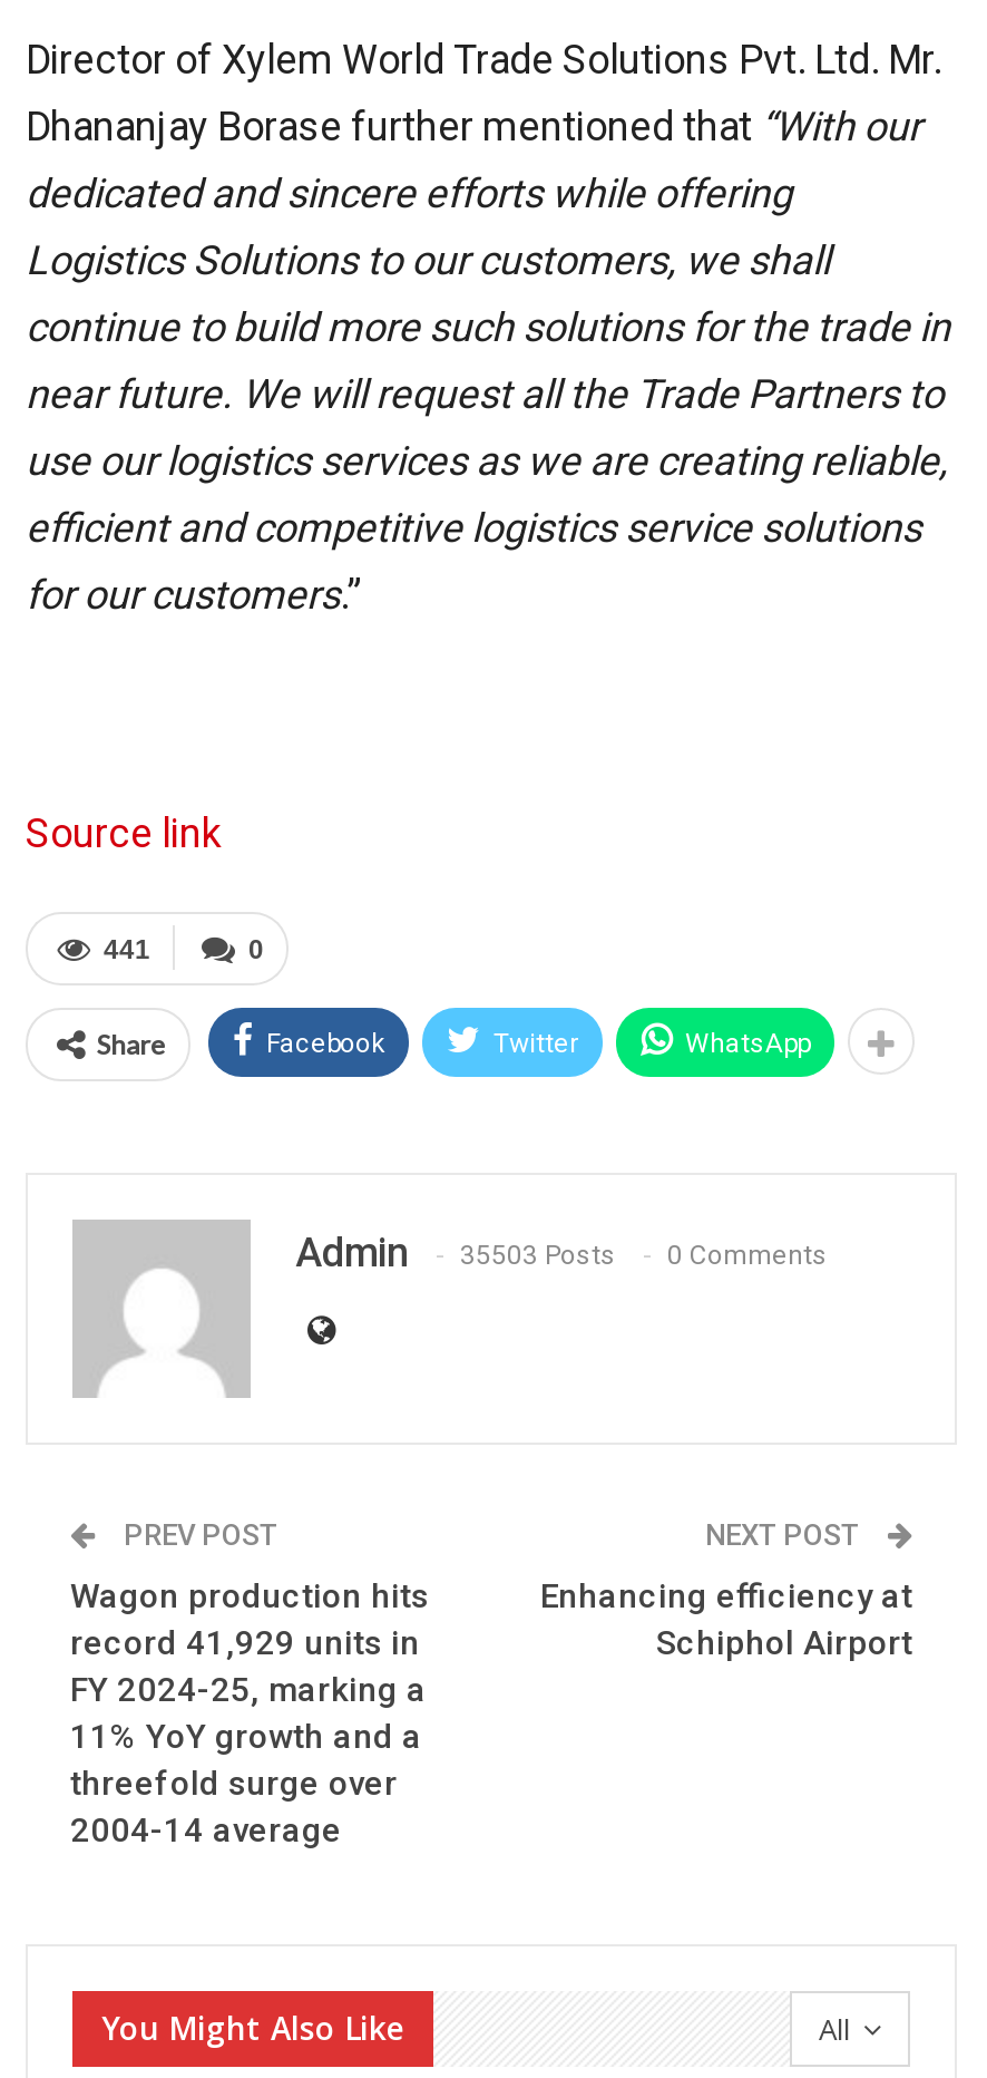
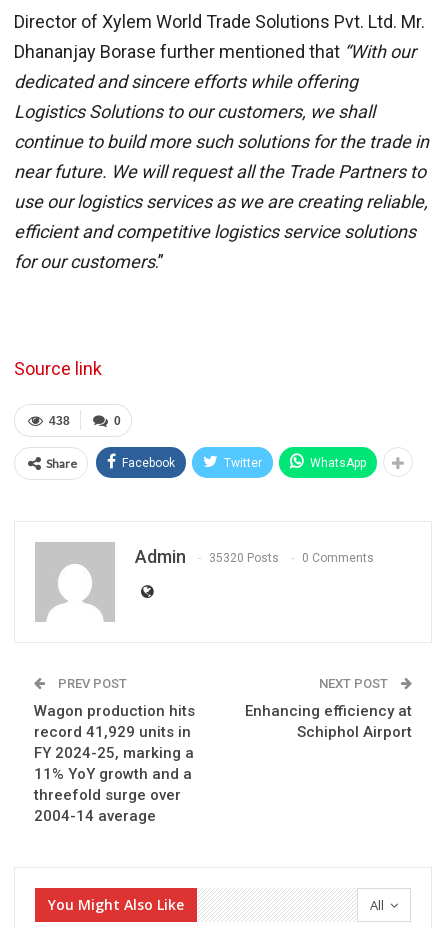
- 441
+ 438

- Admin 35503 Posts 0 Comments
+ Admin 35320 Posts 0 Comments
